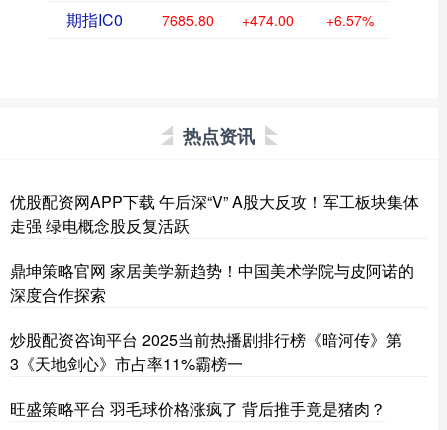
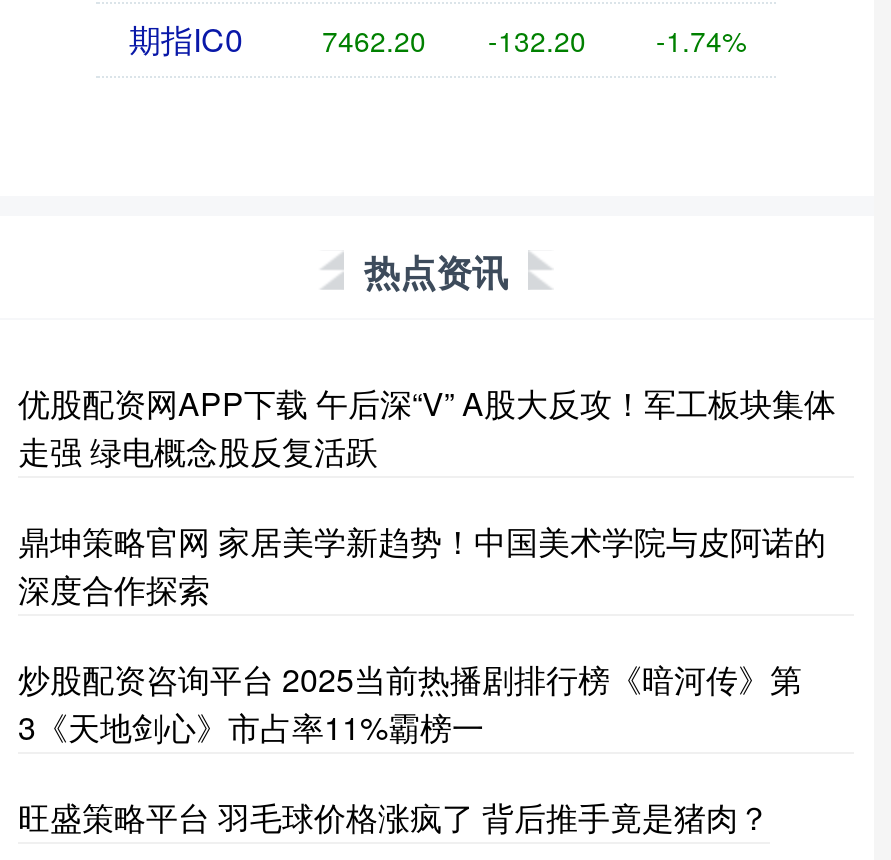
- 7685.80
+ 7462.20

- +474.00
+ -132.20

- +6.57%
+ -1.74%
